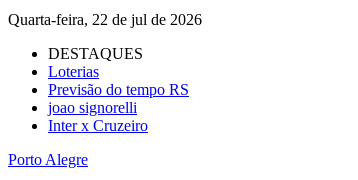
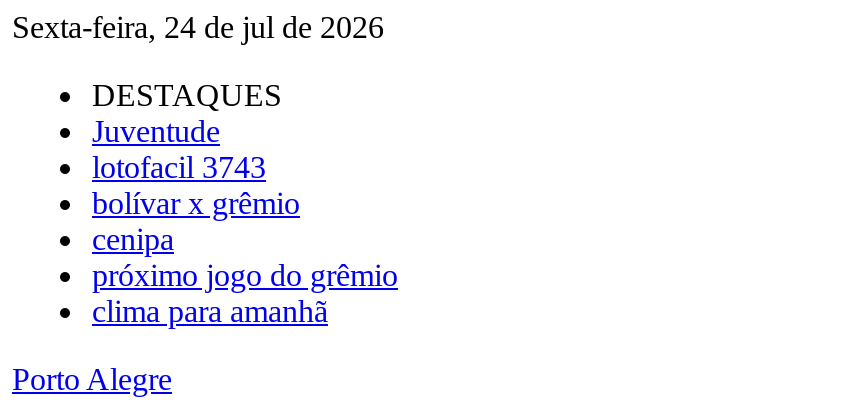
- Quarta-feira, 22 de jul de 2026
+ Sexta-feira, 24 de jul de 2026

- Loterias
- Previsão do tempo RS
- joao signorelli
- Inter x Cruzeiro
+ Juventude
+ lotofacil 3743
+ bolívar x grêmio
+ cenipa
+ próximo jogo do grêmio
+ clima para amanhã
